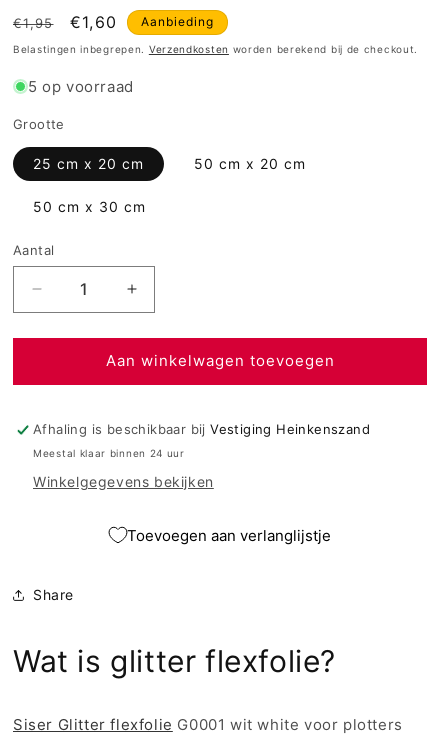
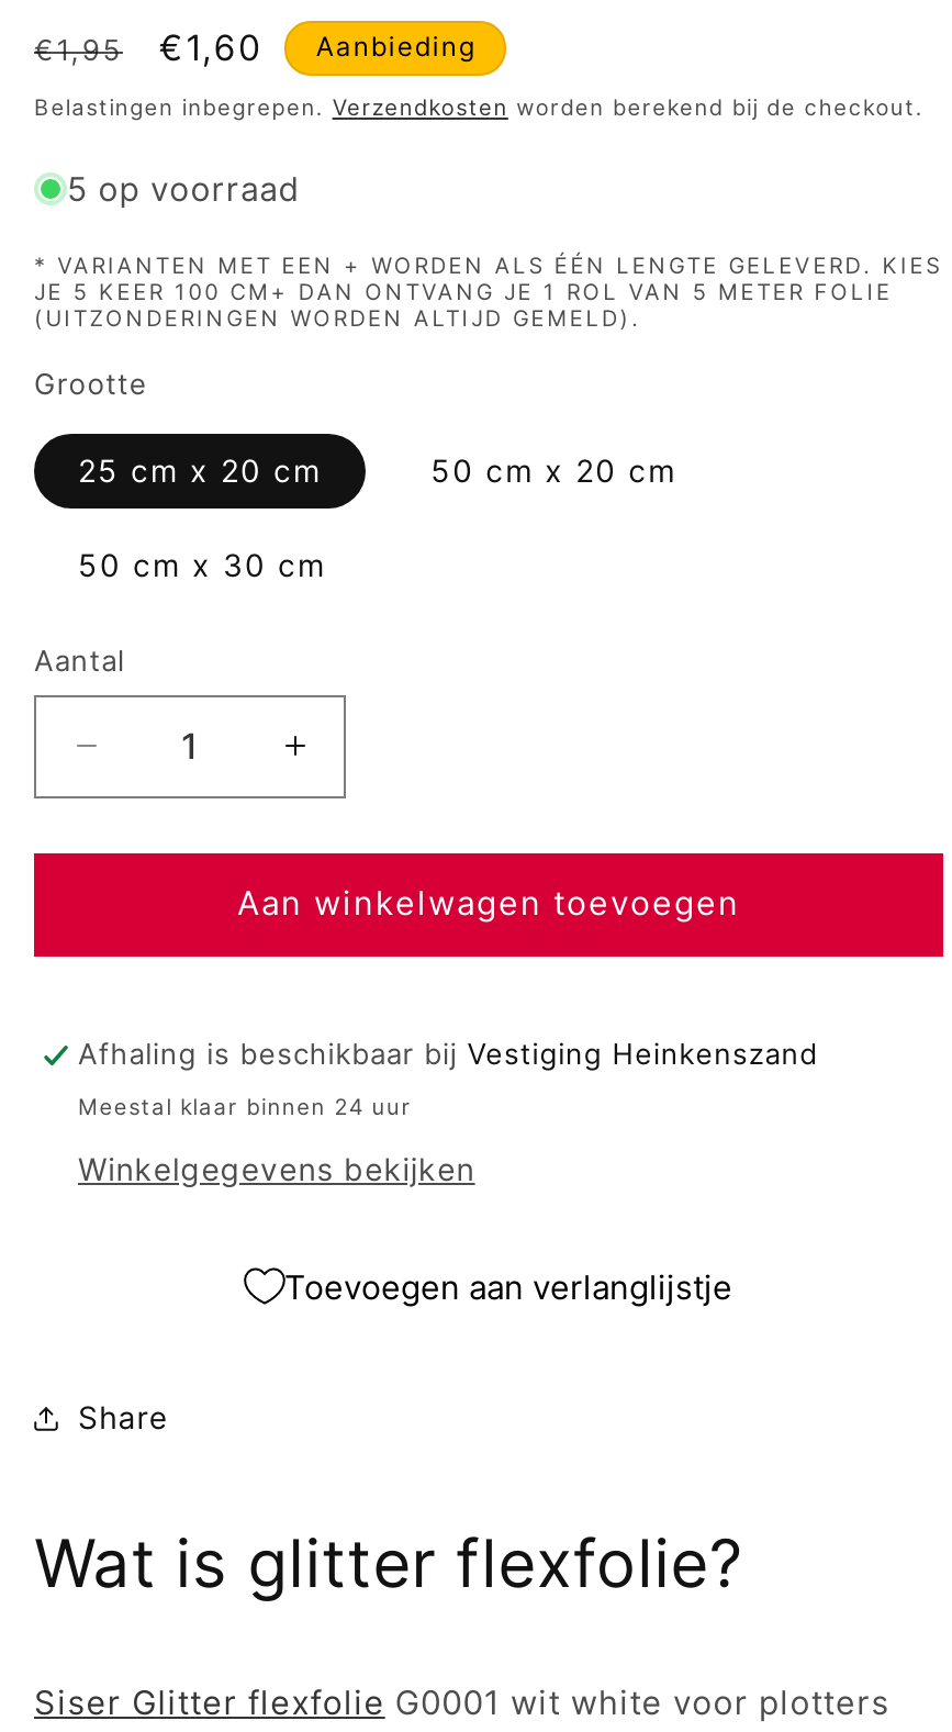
+ * VARIANTEN MET EEN + WORDEN ALS ÉÉN LENGTE GELEVERD. KIES
+ JE 5 KEER 100 CM+ DAN ONTVANG JE 1 ROL VAN 5 METER FOLIE
+ (UITZONDERINGEN WORDEN ALTIJD GEMELD).
